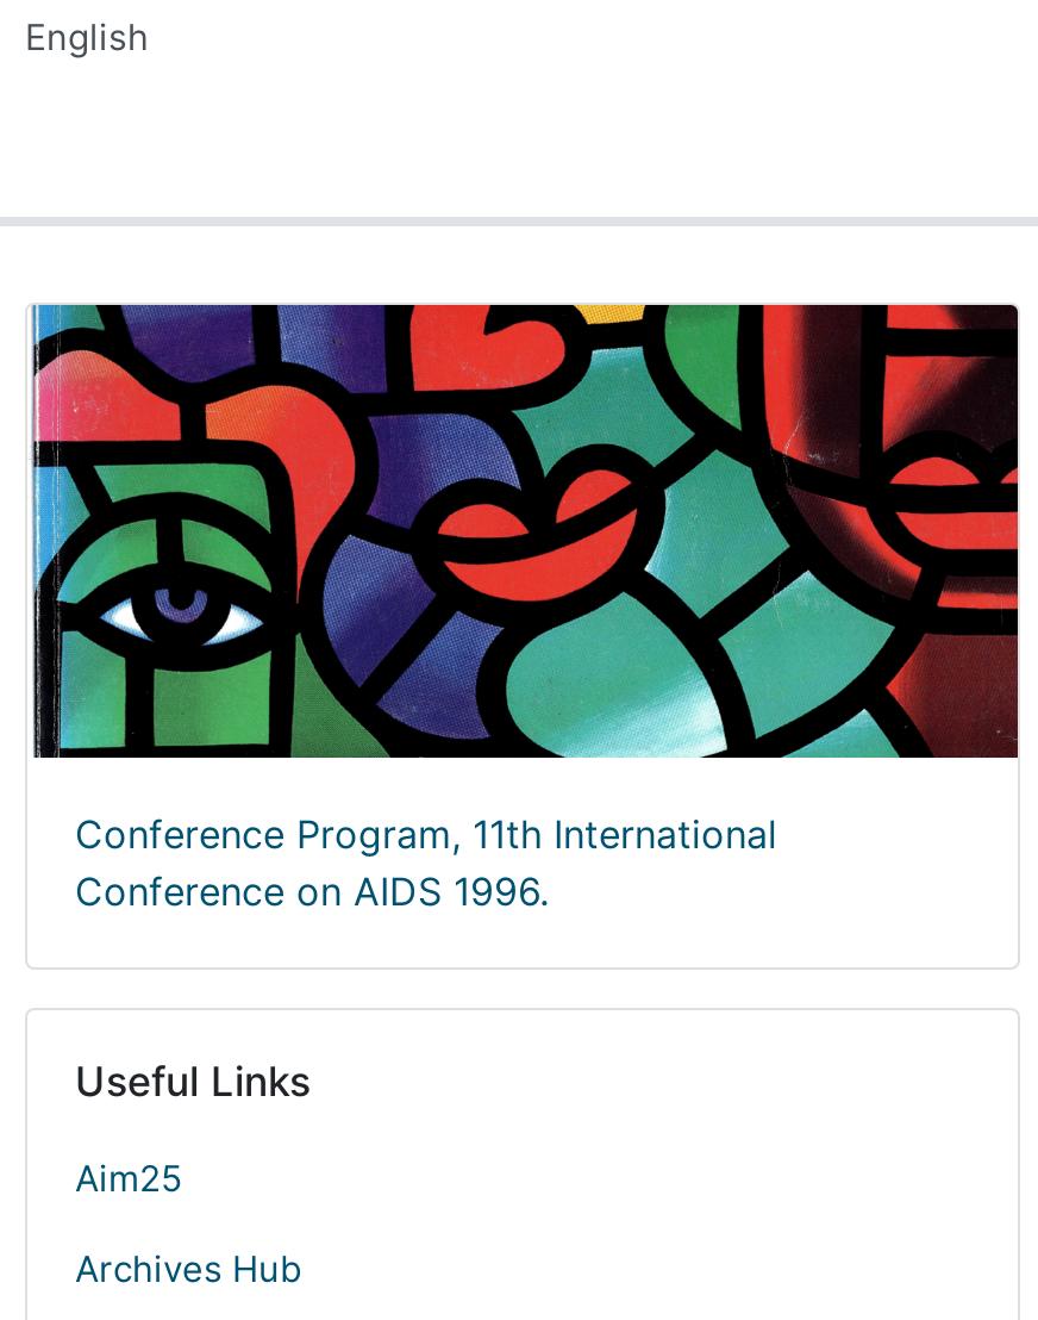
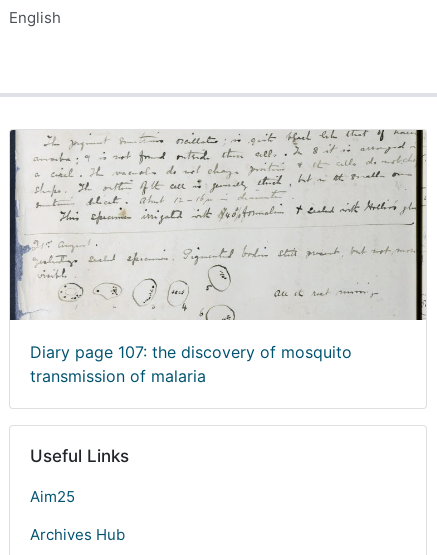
- [image]
- Conference Program, 11th International
- Conference on AIDS 1996.
+ [image]
+ Diary page 107: the discovery of mosquito
+ transmission of malaria
